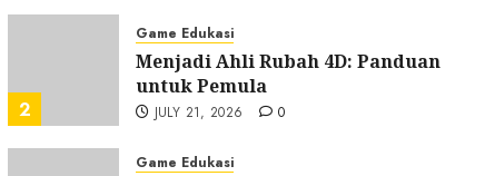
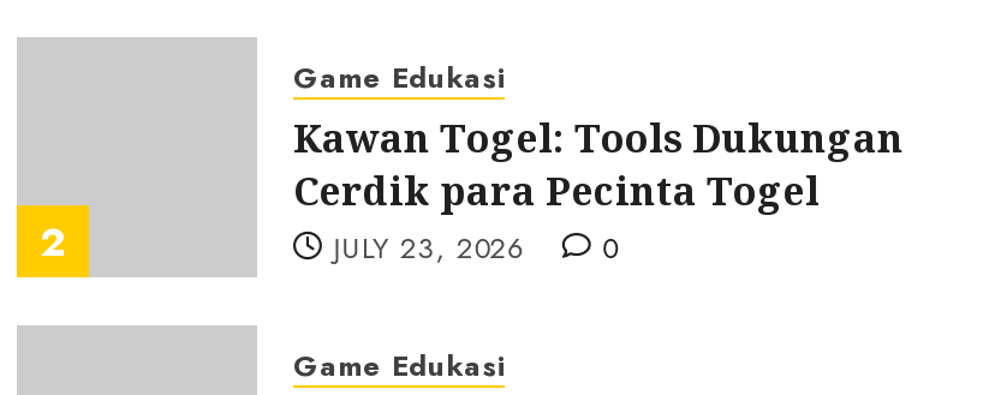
- Menjadi Ahli Rubah 4D: Panduan
- untuk Pemula
- JULY 21, 2026
+ Kawan Togel: Tools Dukungan
+ Cerdik para Pecinta Togel
+ JULY 23, 2026
